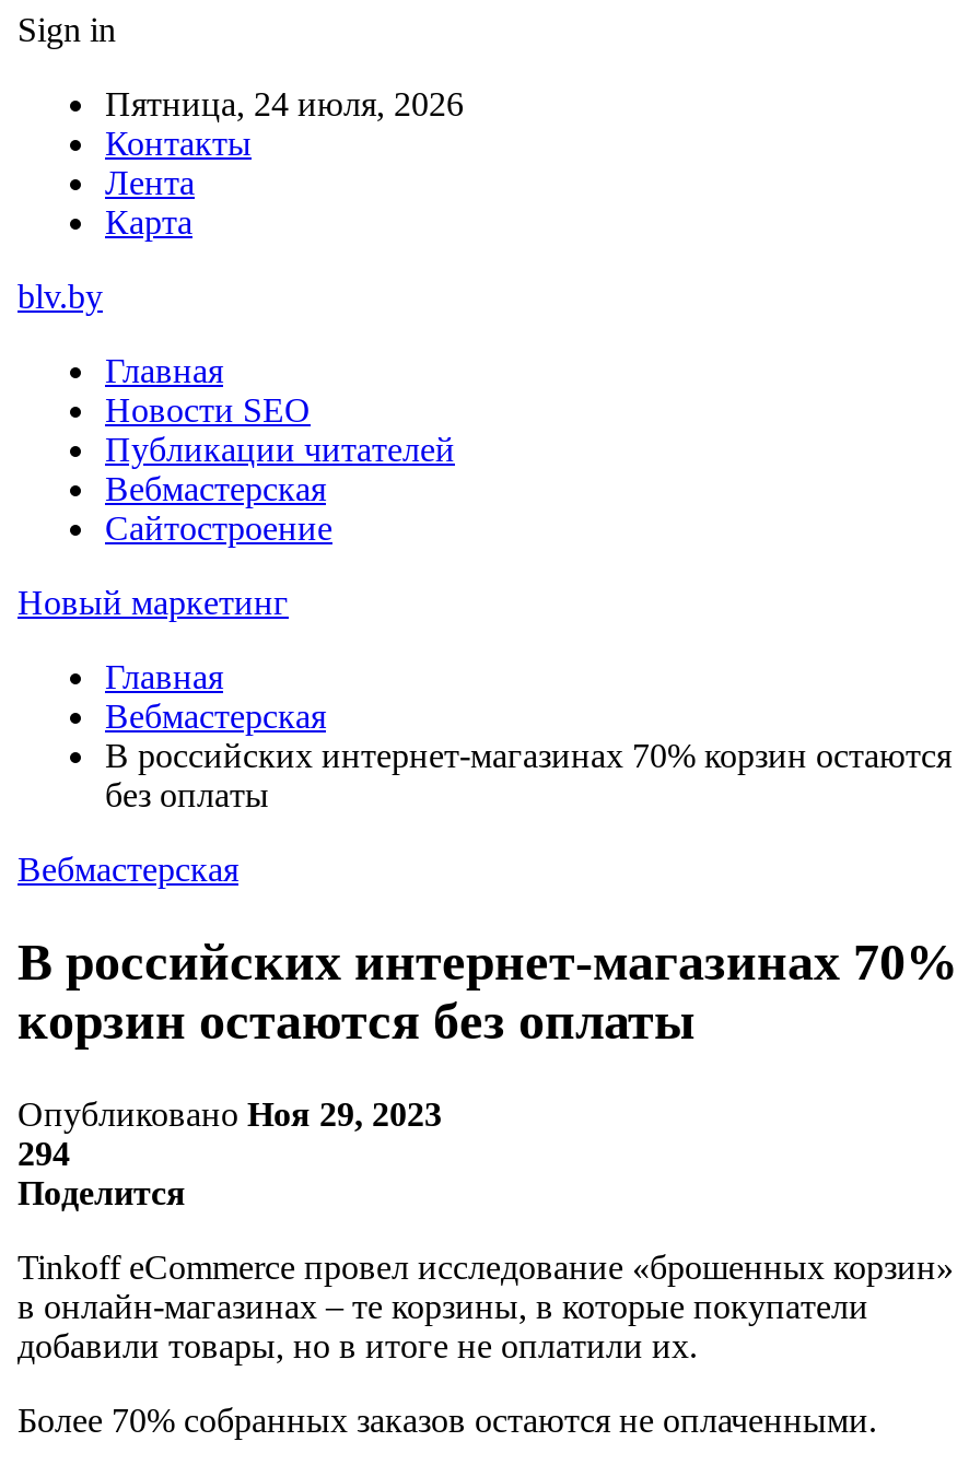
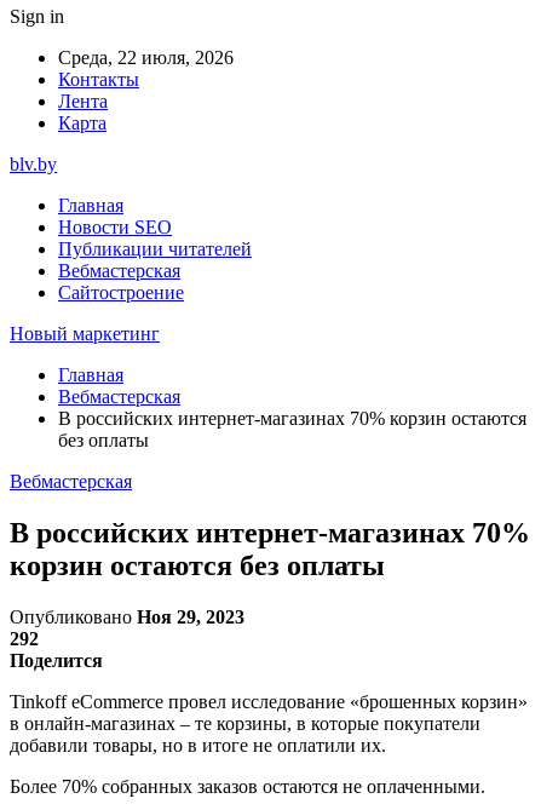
- Пятница, 24 июля, 2026
+ Среда, 22 июля, 2026

- 294
+ 292
